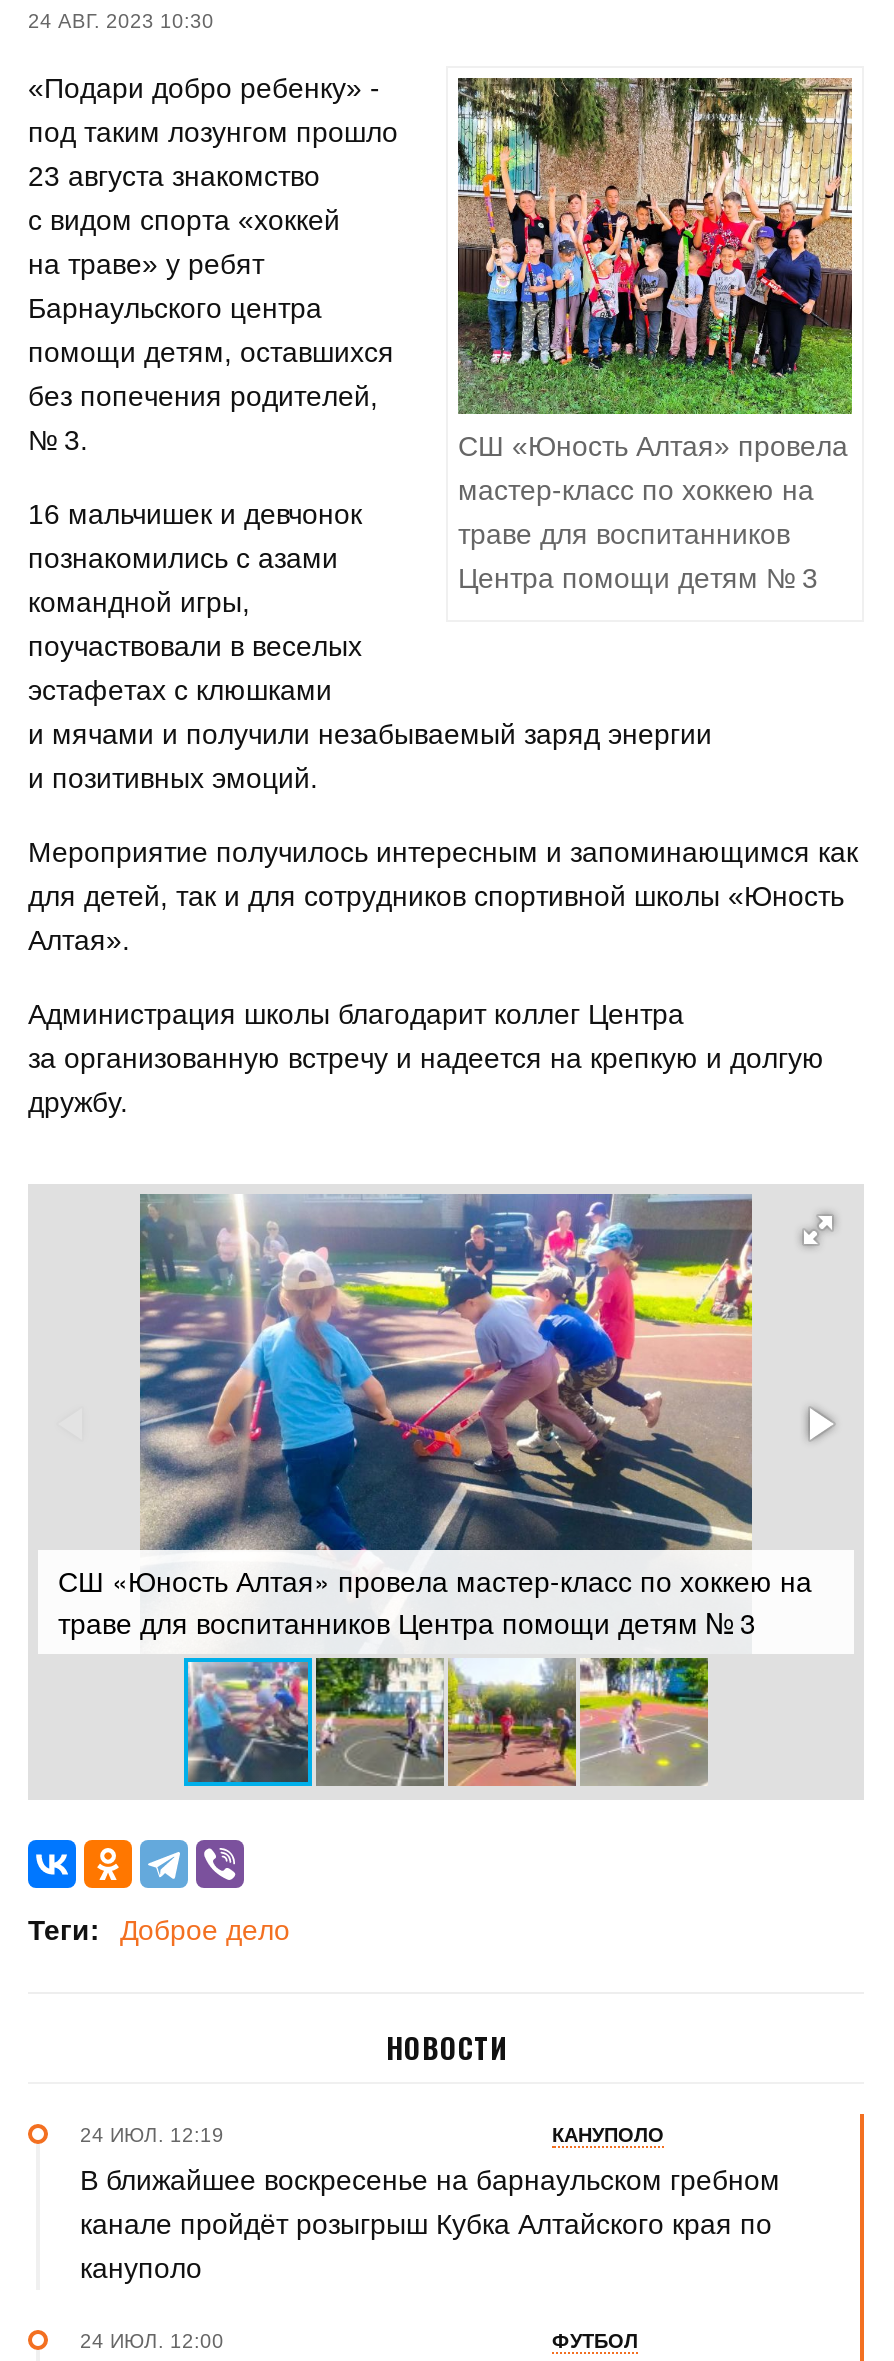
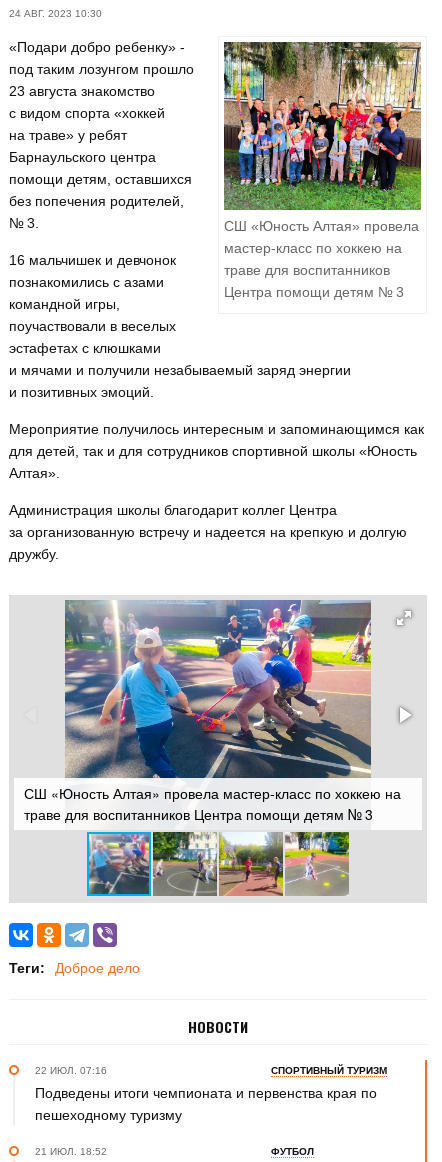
- 24 ИЮЛ. 12:19
- КАНУПОЛО
+ 22 ИЮЛ. 07:16
+ СПОРТИВНЫЙ ТУРИЗМ

- В ближайшее воскресенье на барнаульском гребном
- канале пройдёт розыгрыш Кубка Алтайского края по
- кануполо
+ Подведены итоги чемпионата и первенства края по
+ пешеходному туризму

- 24 ИЮЛ. 12:00
+ 21 ИЮЛ. 18:52
